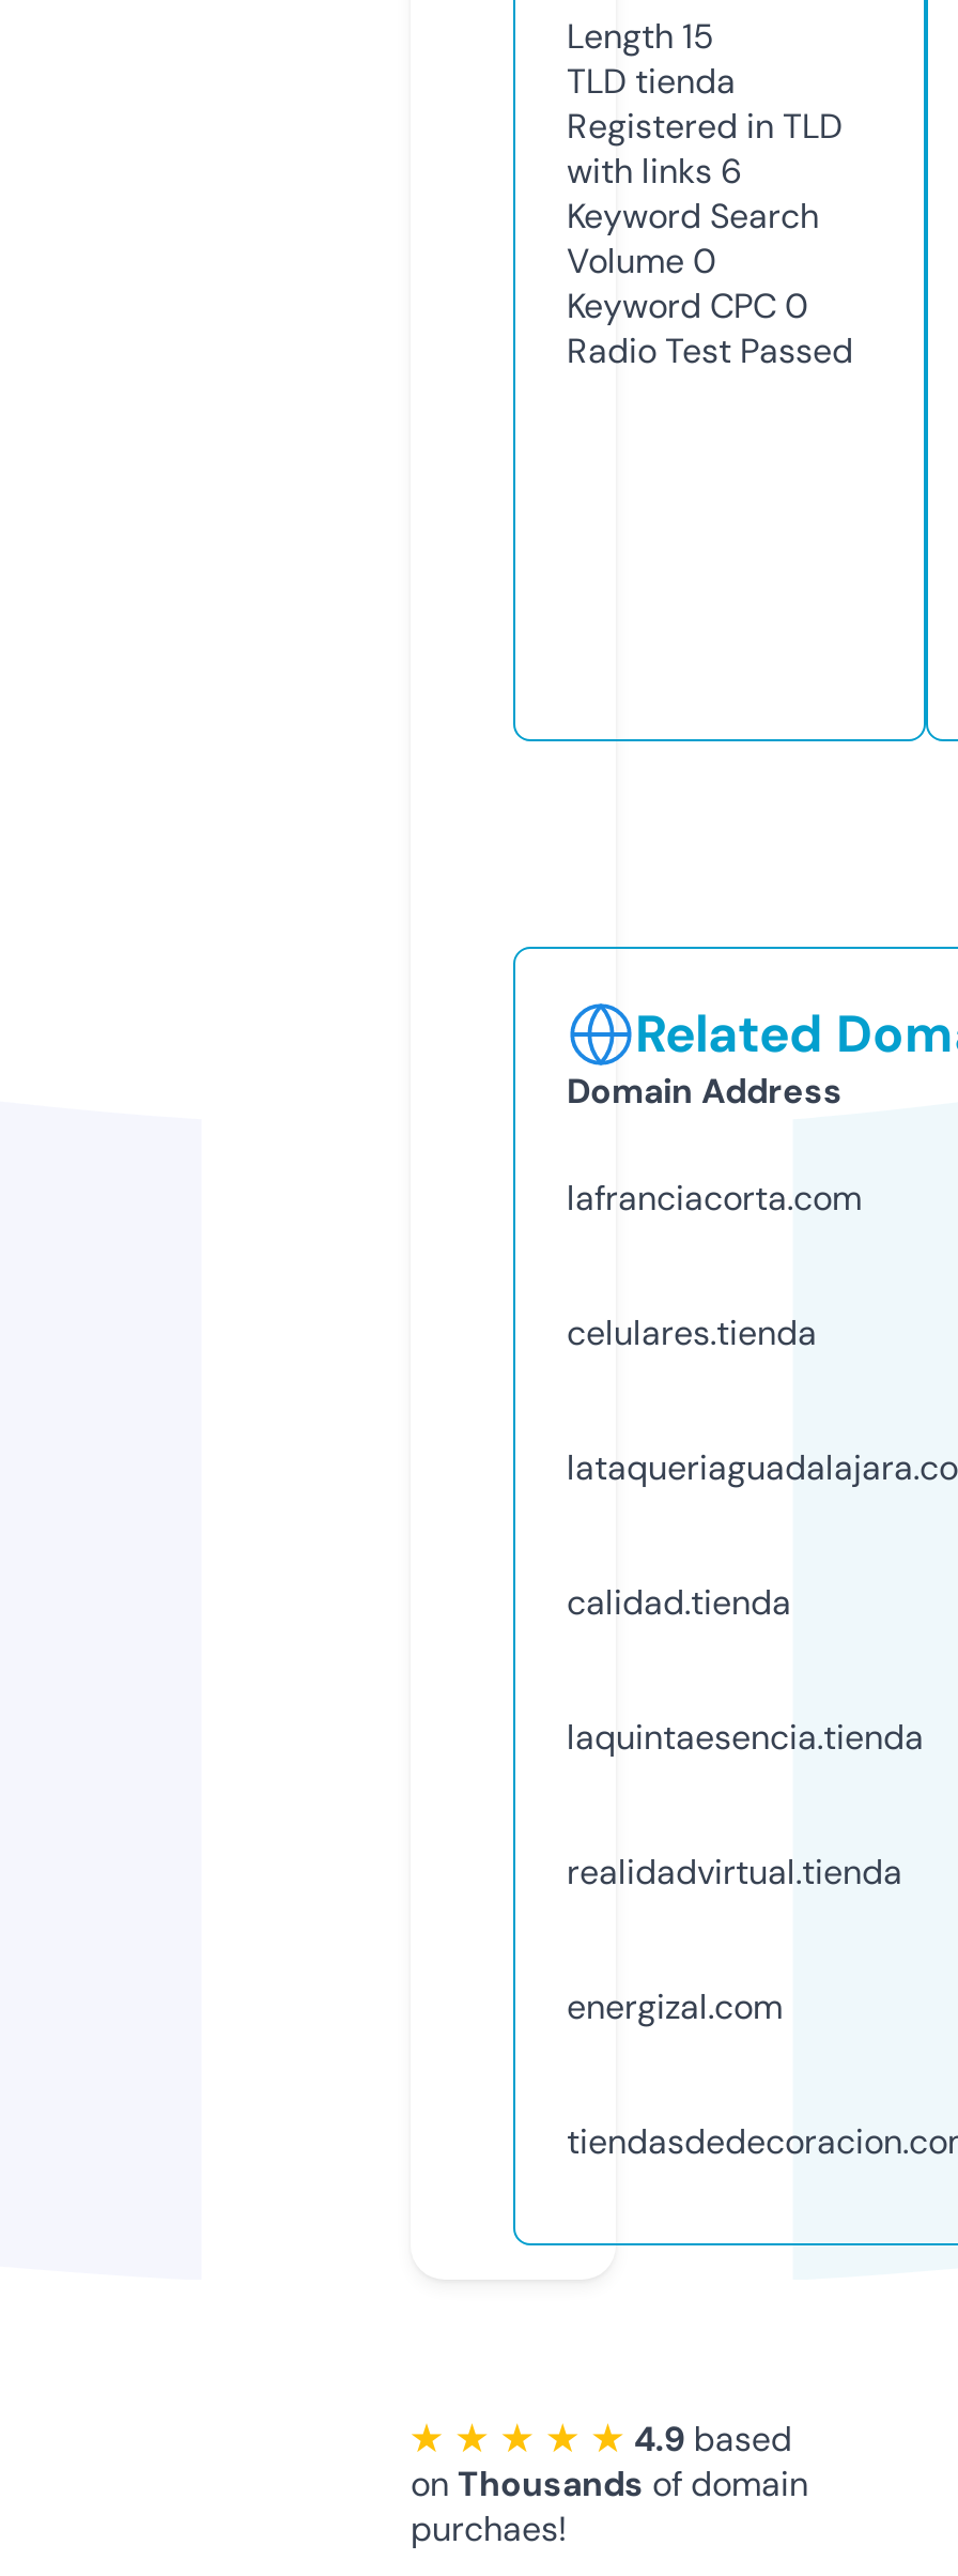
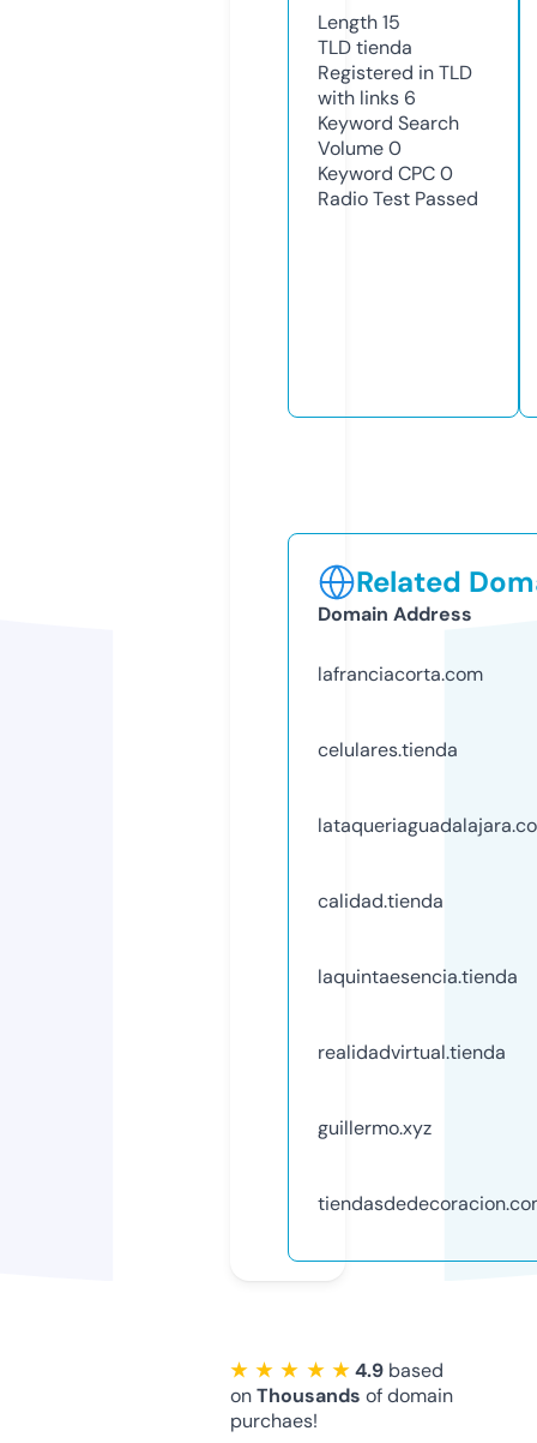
- energizal.com
+ guillermo.xyz
